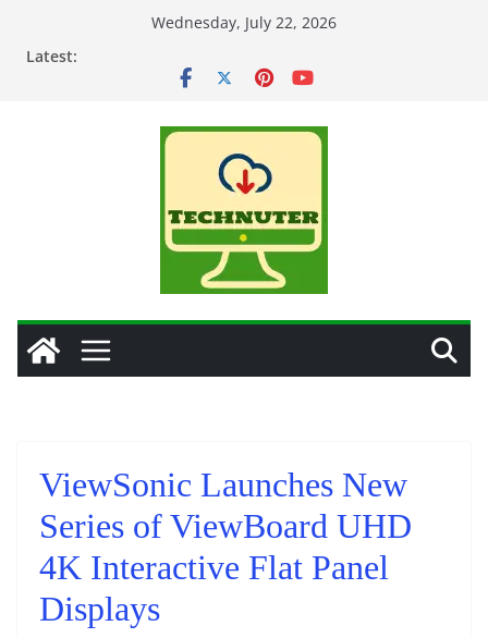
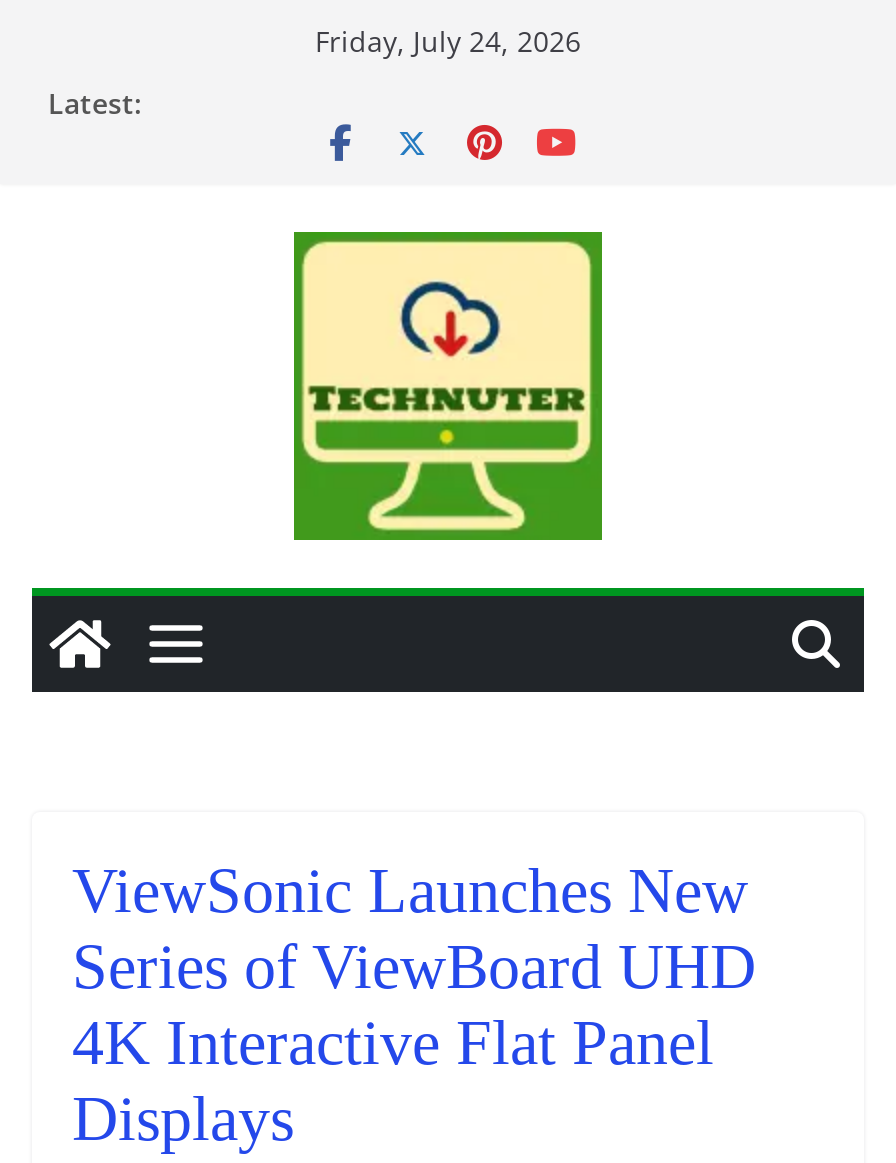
- Wednesday, July 22, 2026
+ Friday, July 24, 2026
